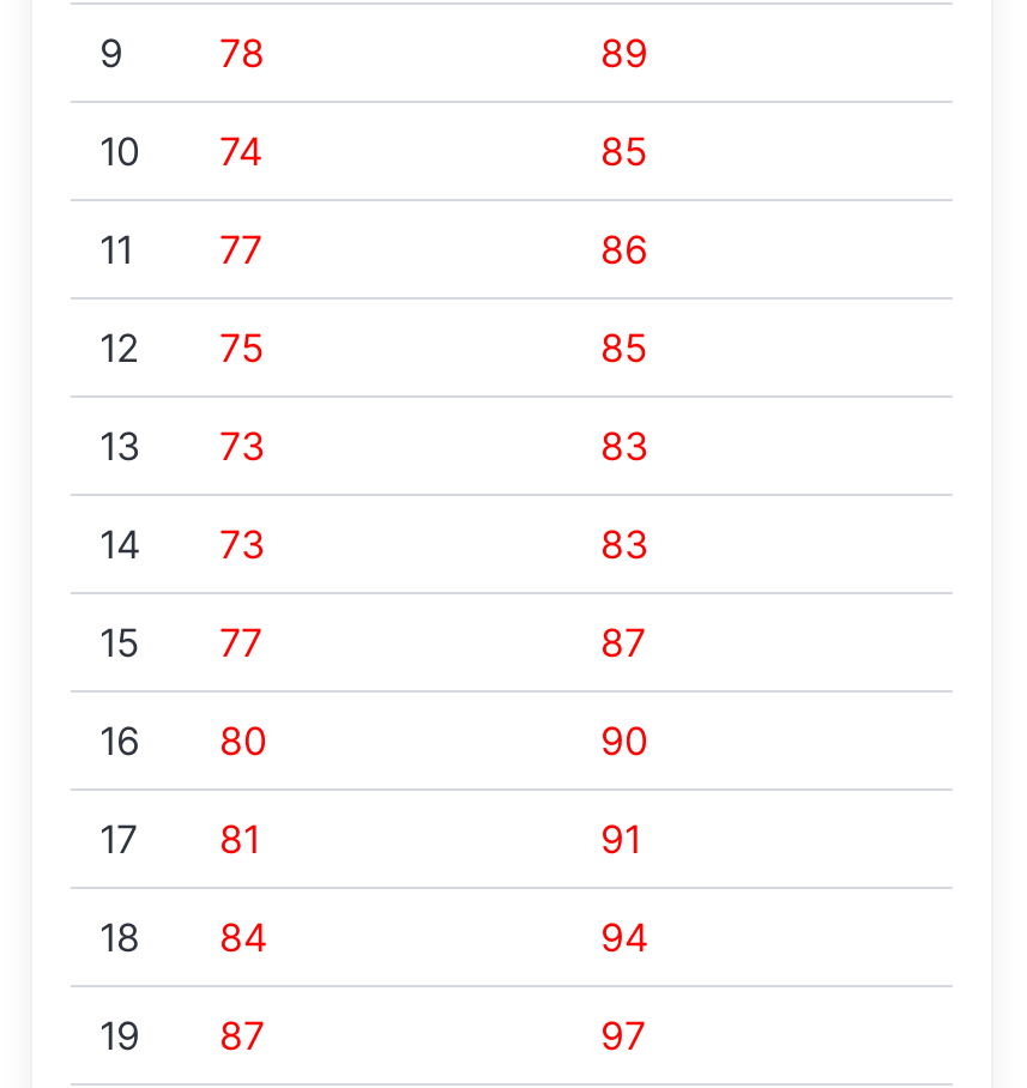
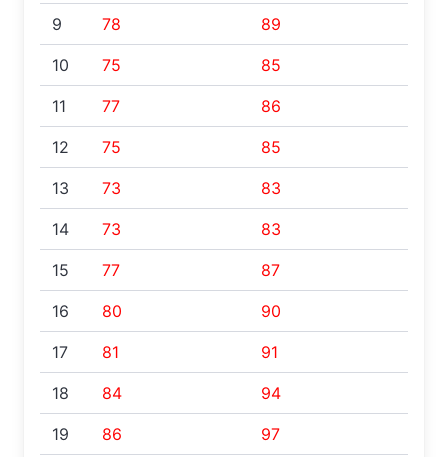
- 10 74
+ 10 75

- 19 87
+ 19 86
